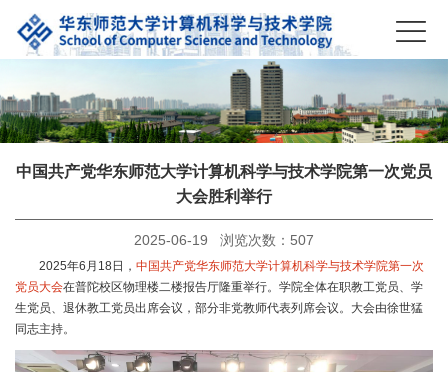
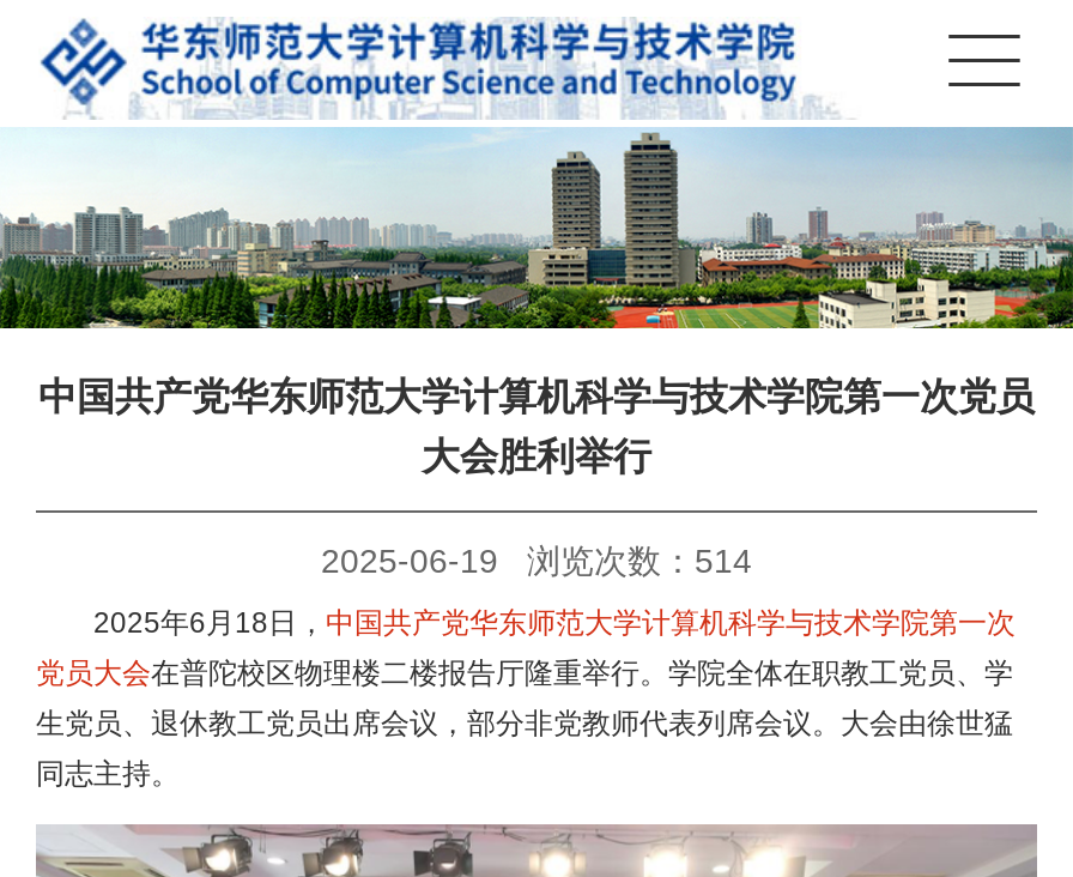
- 2025-06-19 浏览次数：507
+ 2025-06-19 浏览次数：514
